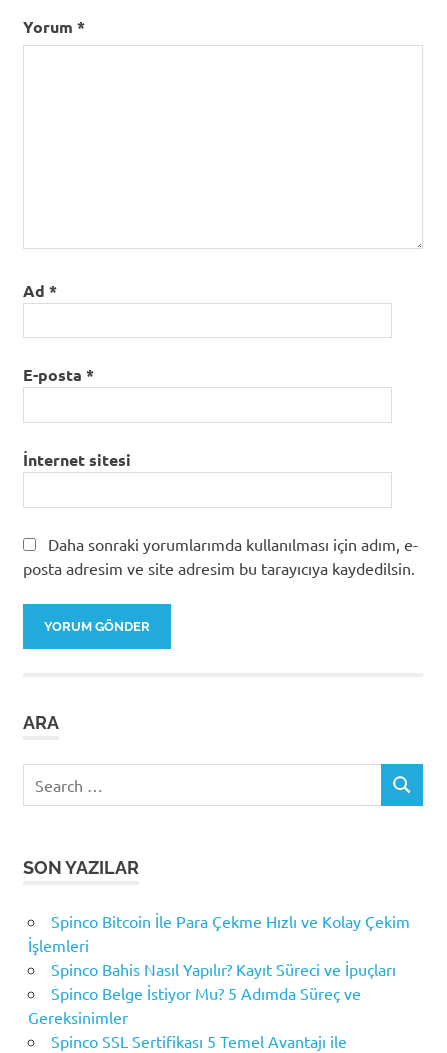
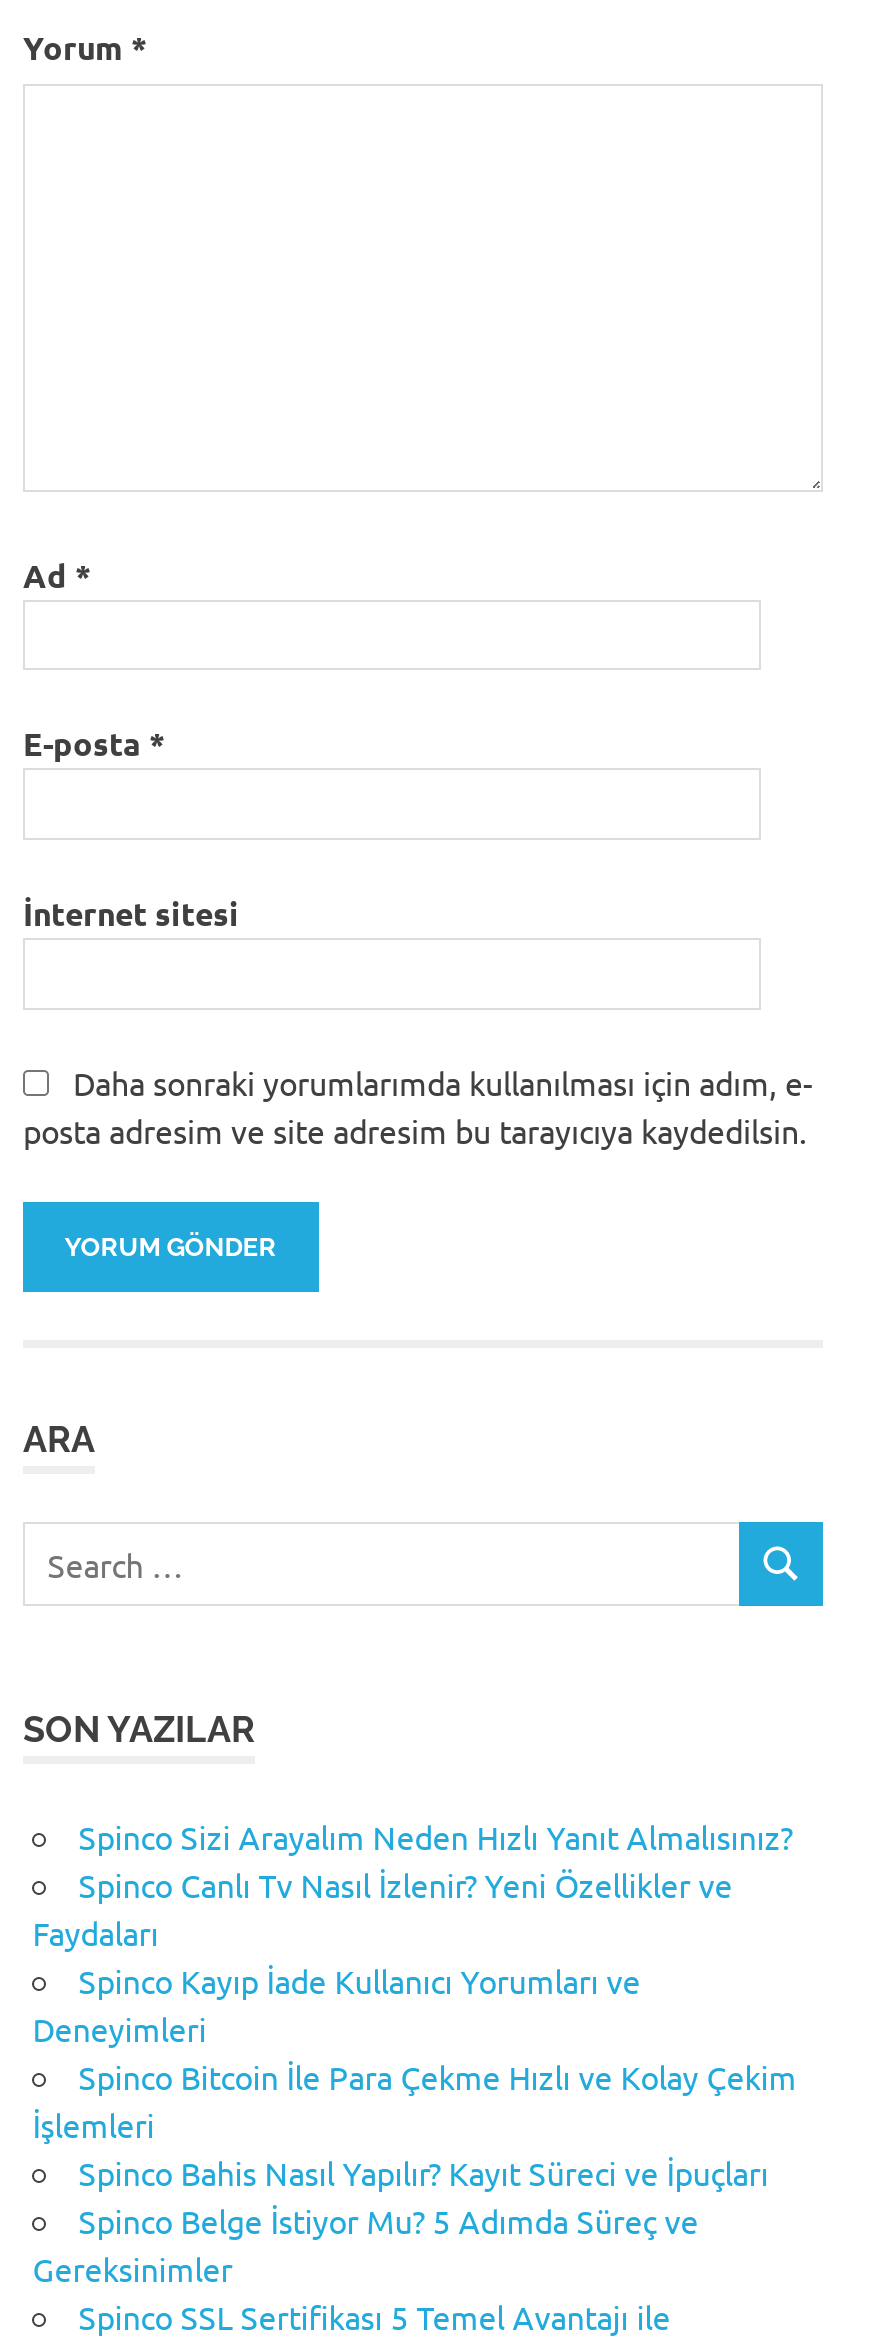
+ Spinco Sizi Arayalım Neden Hızlı Yanıt Almalısınız?
+ Spinco Canlı Tv Nasıl İzlenir? Yeni Özellikler ve
+ Faydaları
+ Spinco Kayıp İade Kullanıcı Yorumları ve
+ Deneyimleri
